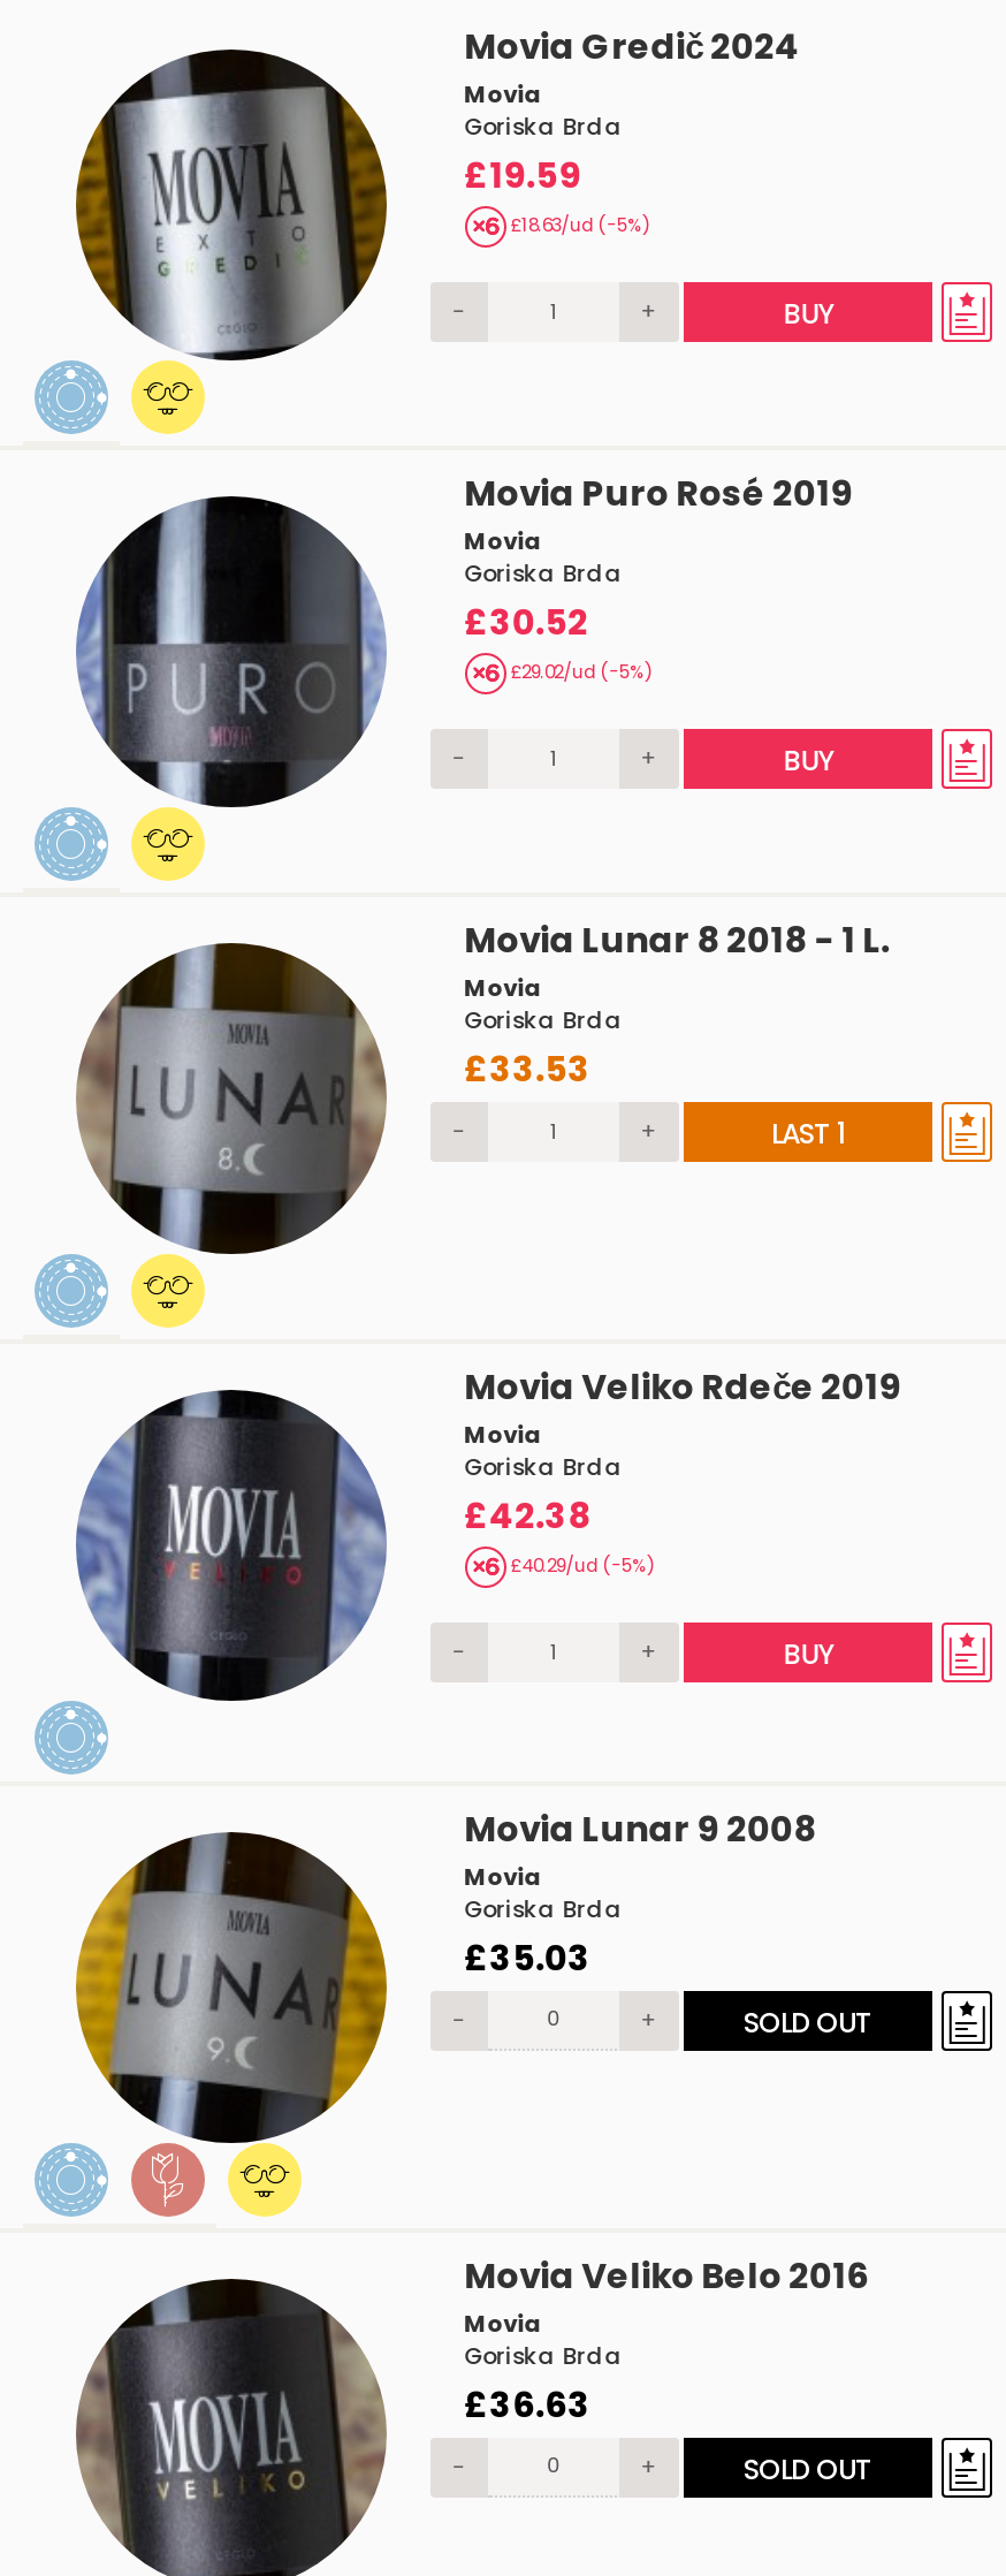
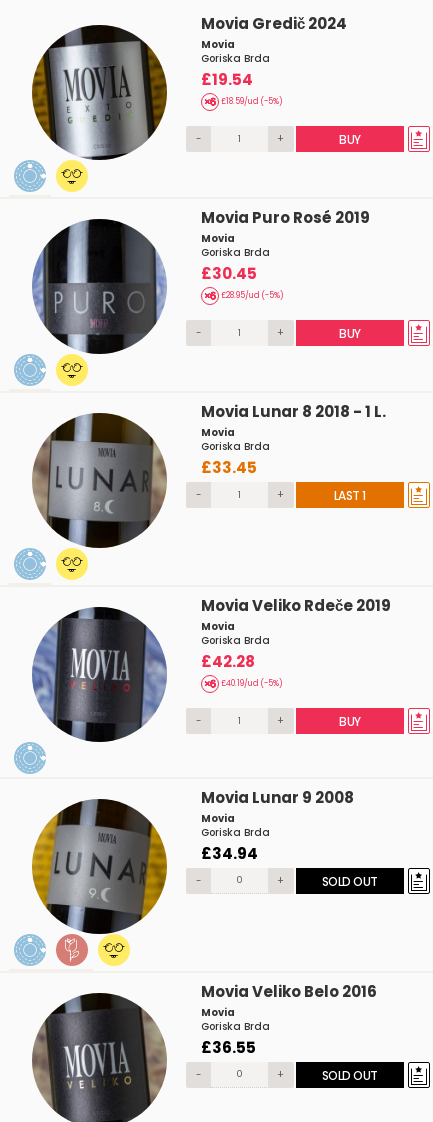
- £19.59
- £18.63/ud (-5%)
+ £19.54
+ £18.59/ud (-5%)

- £30.52
- £29.02/ud (-5%)
+ £30.45
+ £28.95/ud (-5%)

- £33.53
+ £33.45

- £42.38
- £40.29/ud (-5%)
+ £42.28
+ £40.19/ud (-5%)

- £35.03
+ £34.94

- £36.63
+ £36.55
